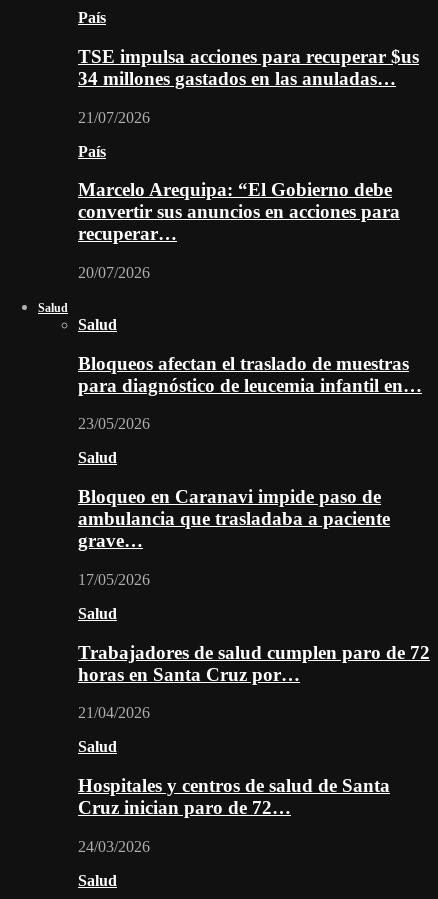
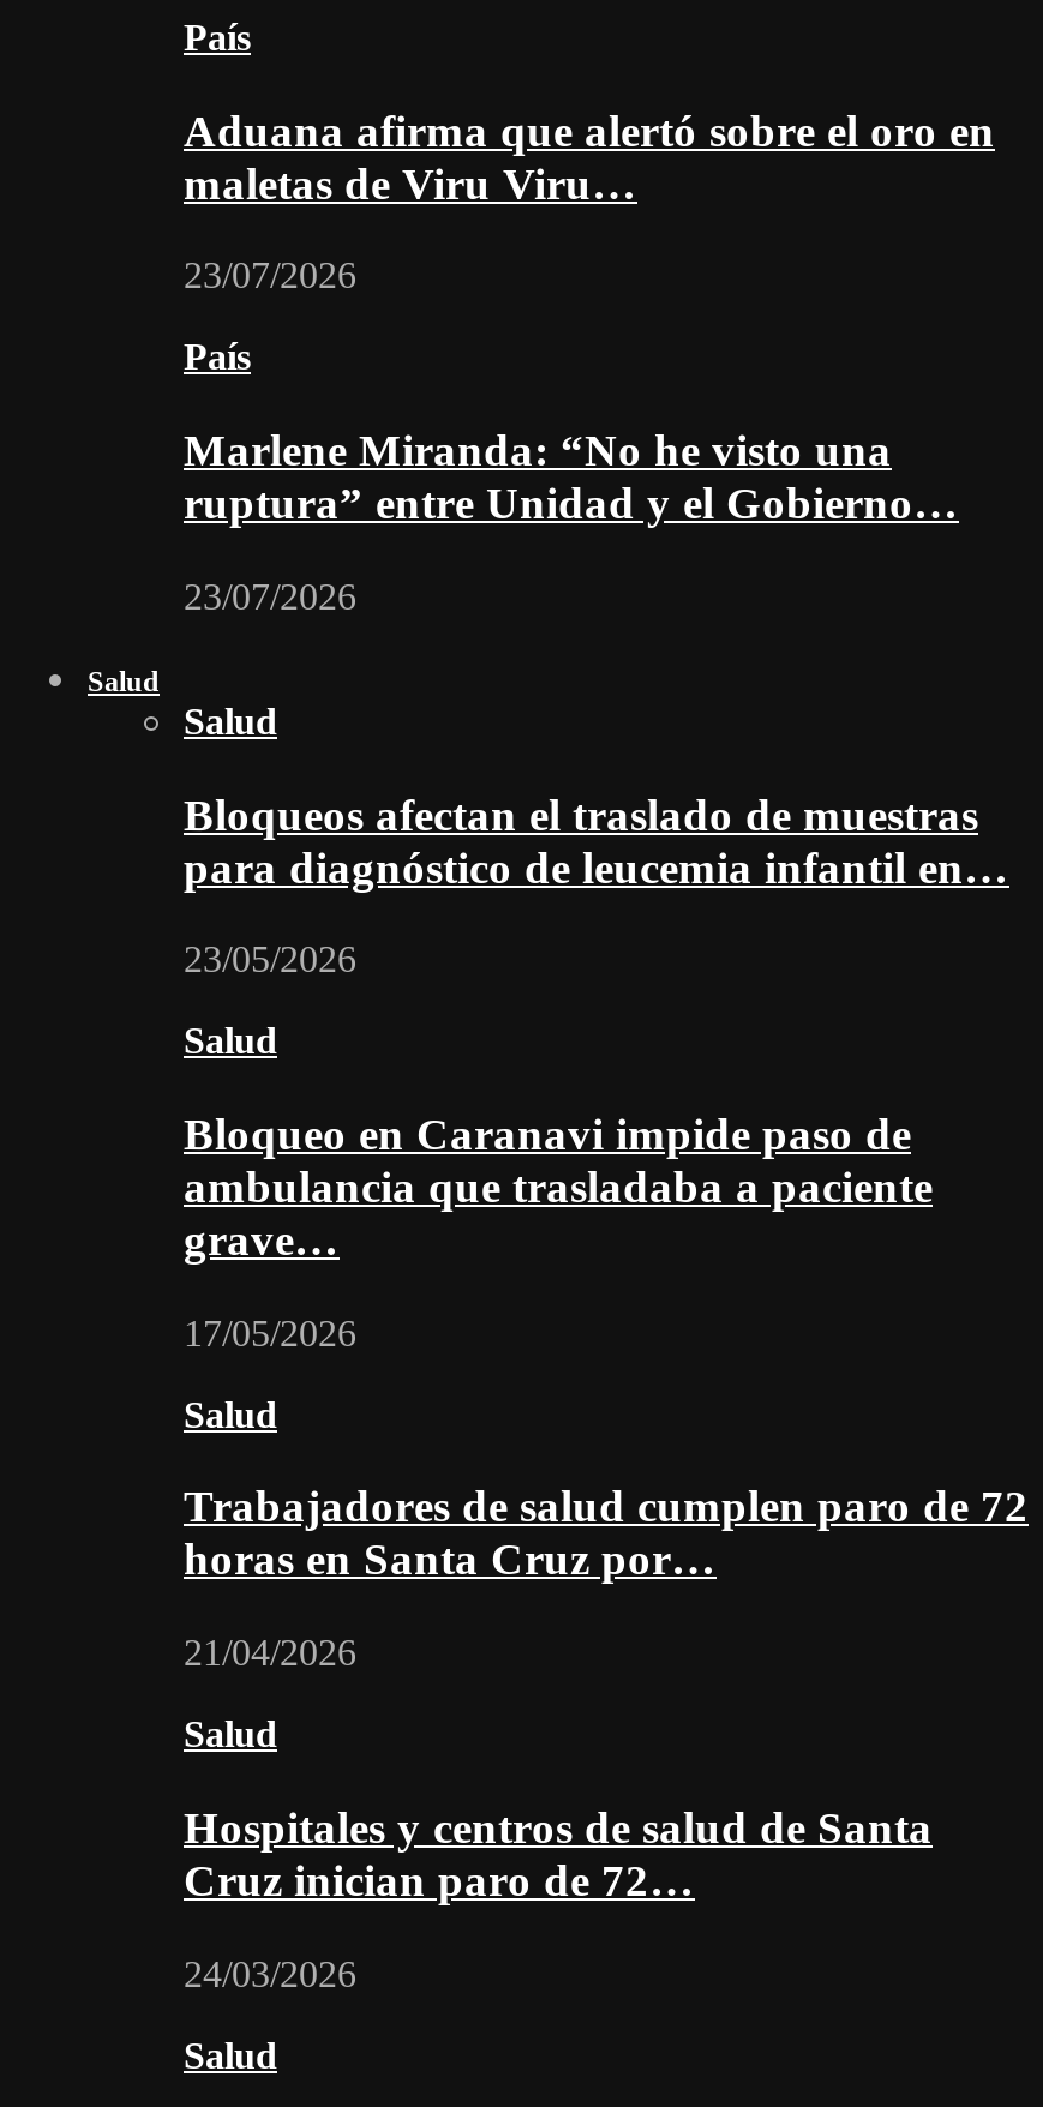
- TSE impulsa acciones para recuperar $us
- 34 millones gastados en las anuladas…
+ Aduana afirma que alertó sobre el oro en
+ maletas de Viru Viru…

- 21/07/2026
+ 23/07/2026

- Marcelo Arequipa: “El Gobierno debe
- convertir sus anuncios en acciones para
- recuperar…
+ Marlene Miranda: “No he visto una
+ ruptura” entre Unidad y el Gobierno…

- 20/07/2026
+ 23/07/2026
